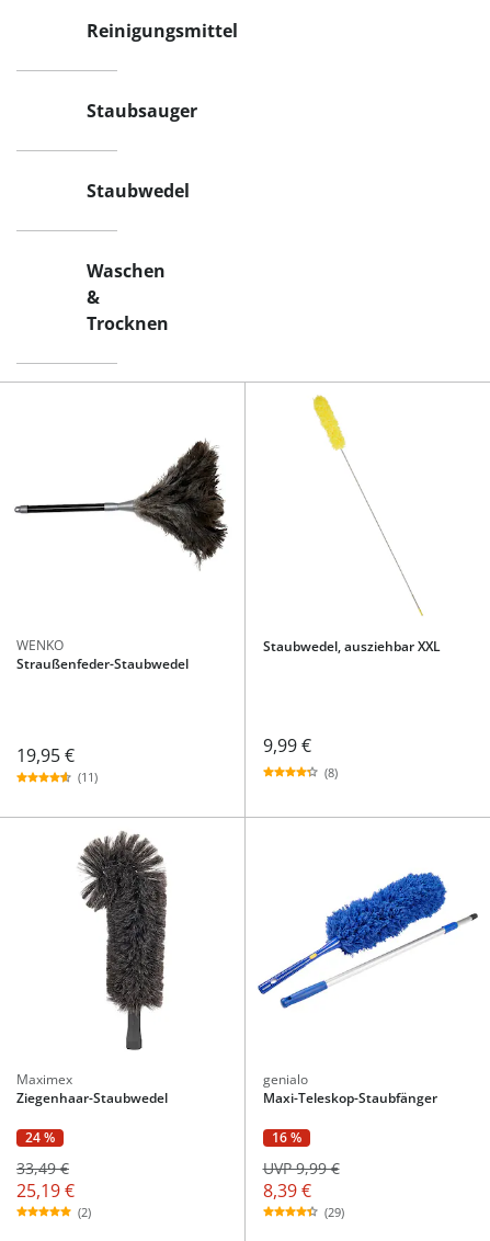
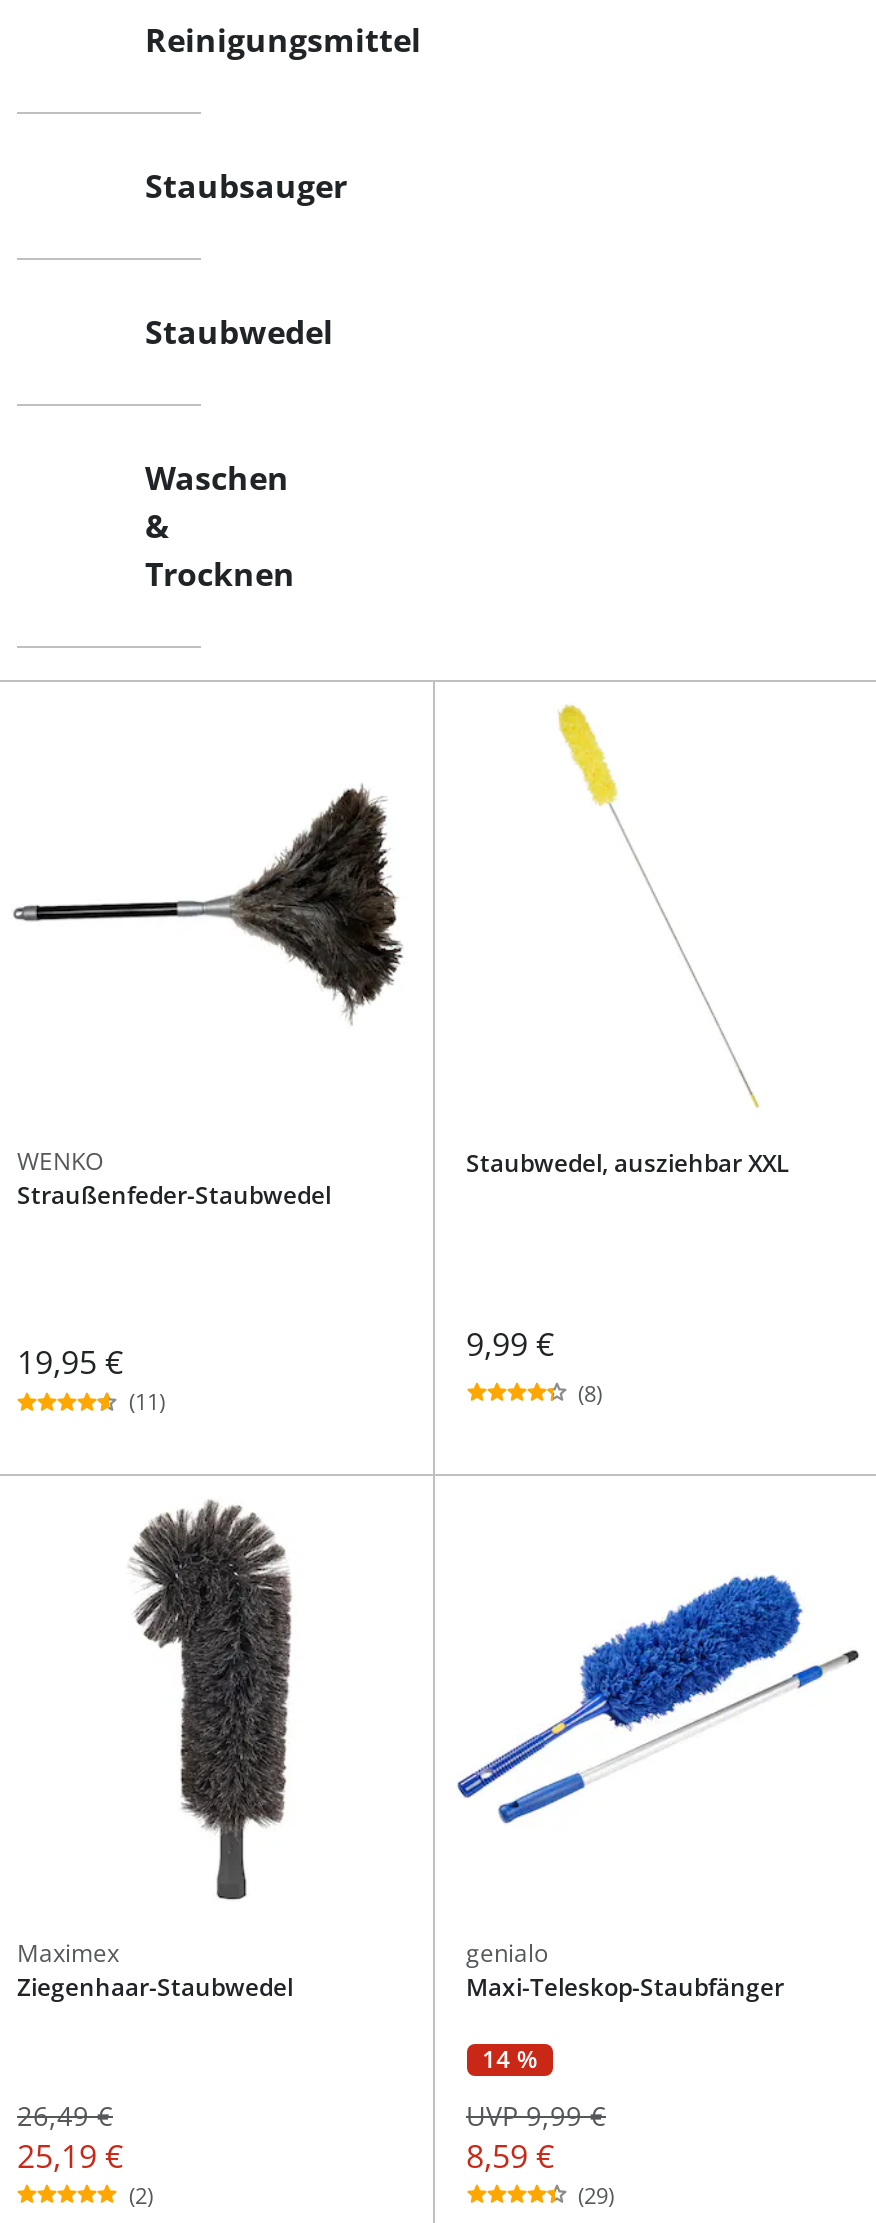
- 24 %
- 33,49 €
+ 26,49 €

- 16 %
+ 14 %

- 8,39 €
+ 8,59 €
